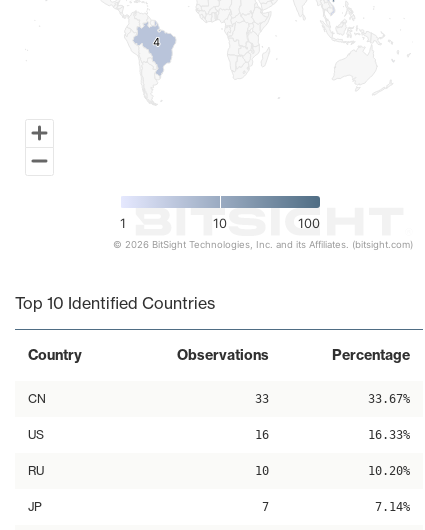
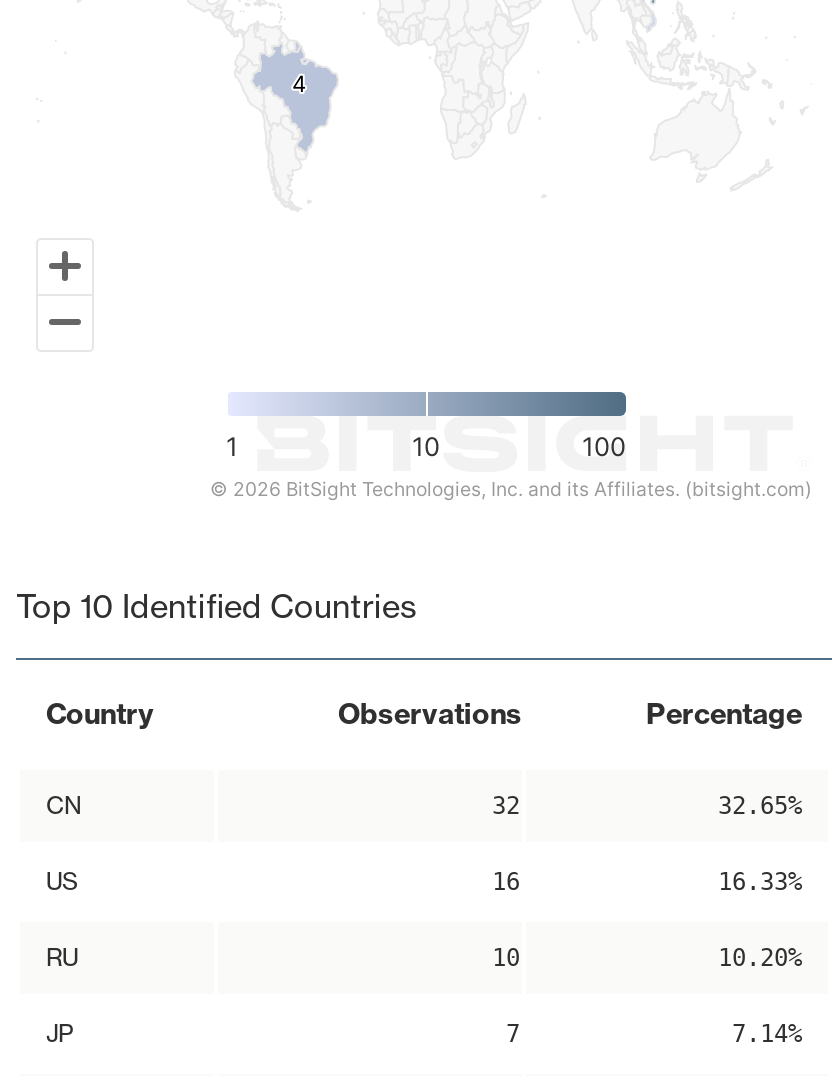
- 33
+ 32

- 33.67%
+ 32.65%
